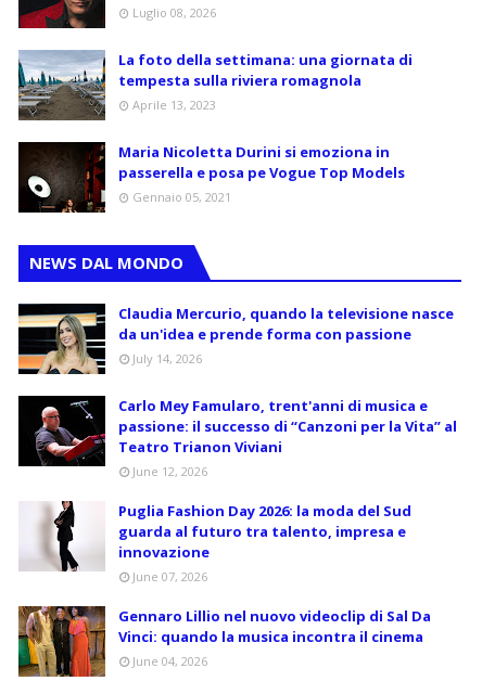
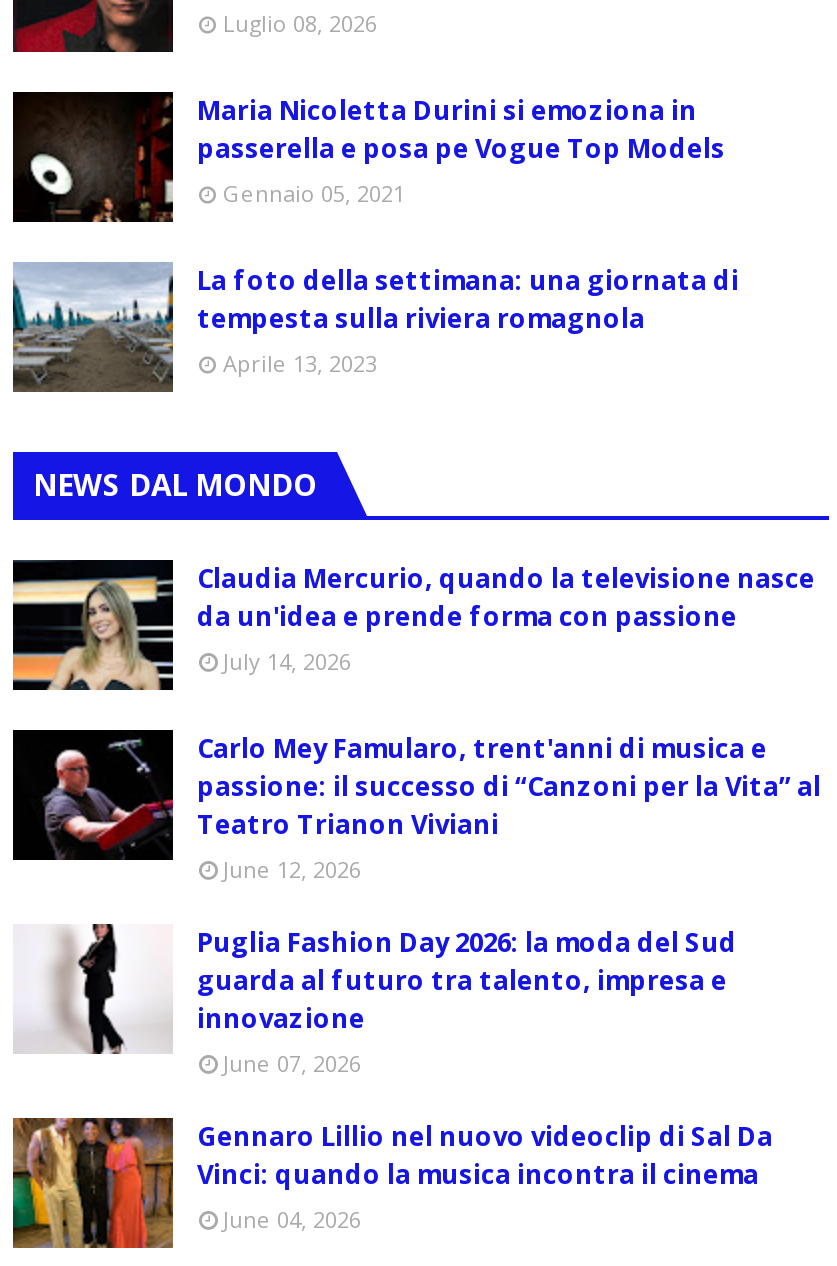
moved down: [image] | La foto della settimana: una giornata di | tempesta sulla riviera romagnola | Aprile 13, 2023

moved up: [image] | Maria Nicoletta Durini si emoziona in | passerella e posa pe Vogue Top Models | Gennaio 05, 2021
